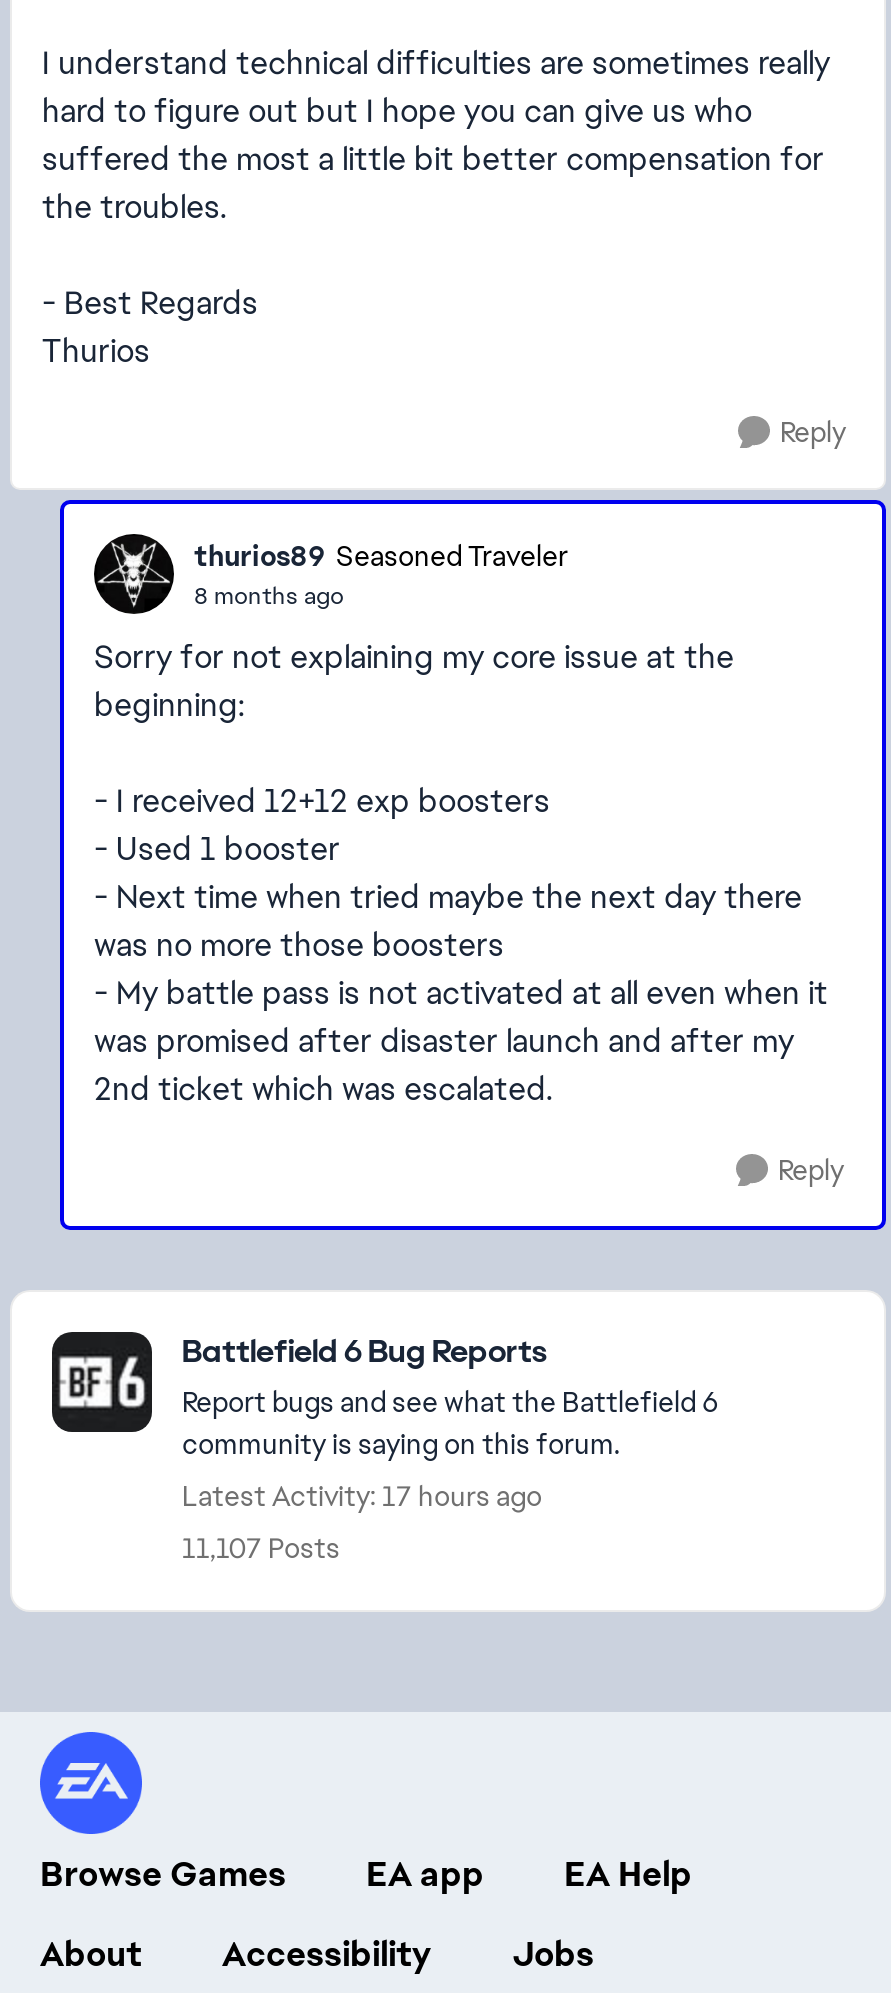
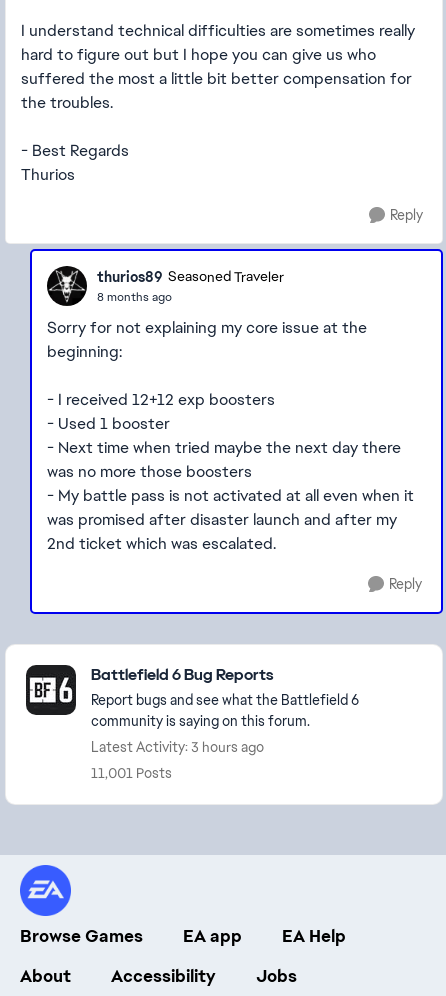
- Latest Activity: 17 hours ago
+ Latest Activity: 3 hours ago

- 11,107 Posts
+ 11,001 Posts
